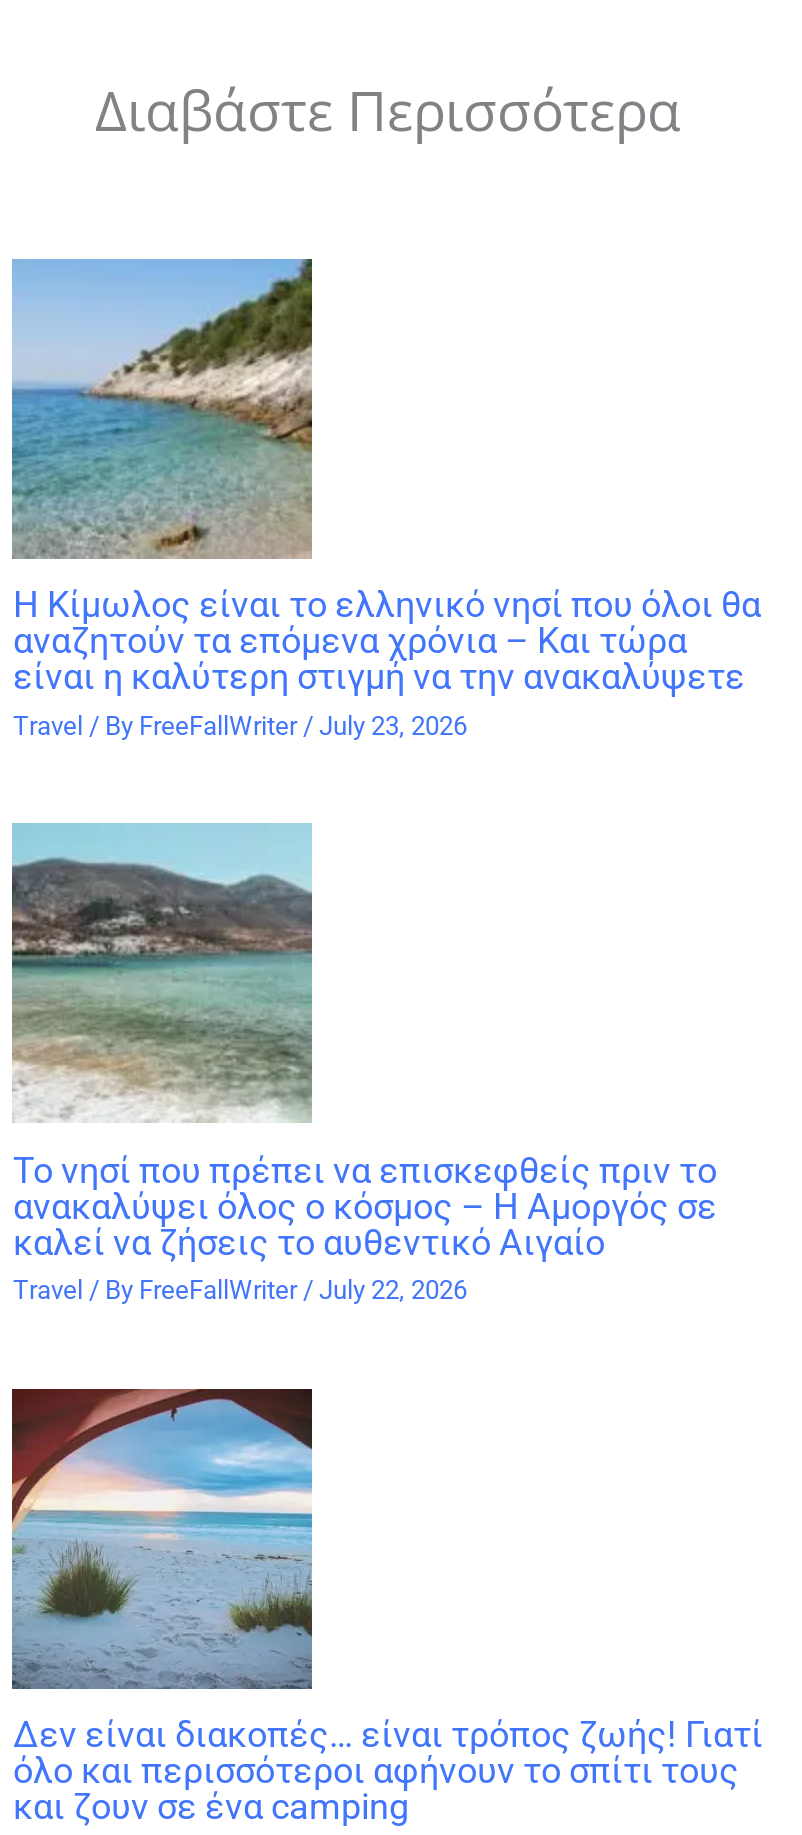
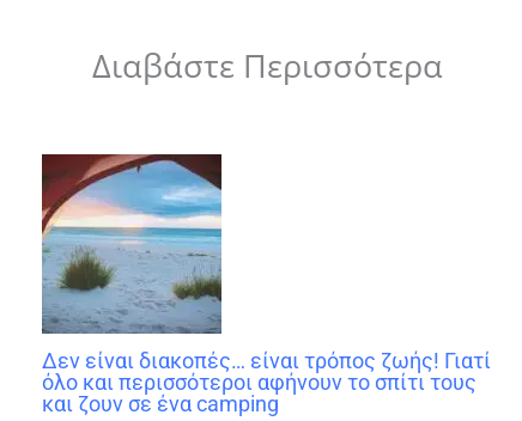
- [image]
- Η Κίμωλος είναι το ελληνικό νησί που όλοι θα
- αναζητούν τα επόμενα χρόνια – Και τώρα
- είναι η καλύτερη στιγμή να την ανακαλύψετε
- Travel / By FreeFallWriter / July 23, 2026

- [image]
- Το νησί που πρέπει να επισκεφθείς πριν το
- ανακαλύψει όλος ο κόσμος – Η Αμοργός σε
- καλεί να ζήσεις το αυθεντικό Αιγαίο
- Travel / By FreeFallWriter / July 22, 2026
